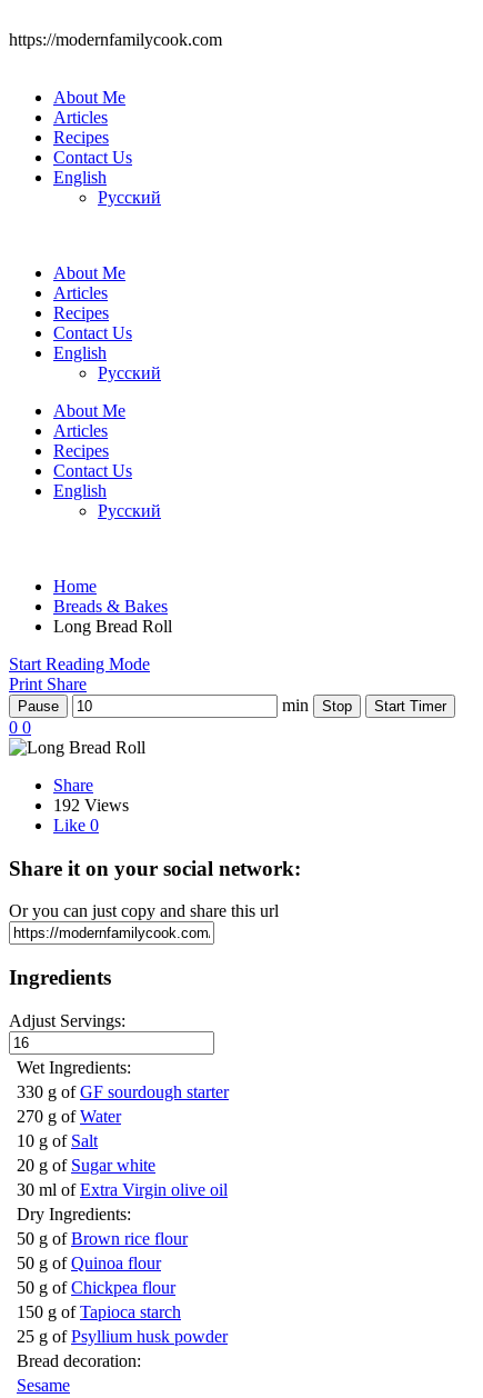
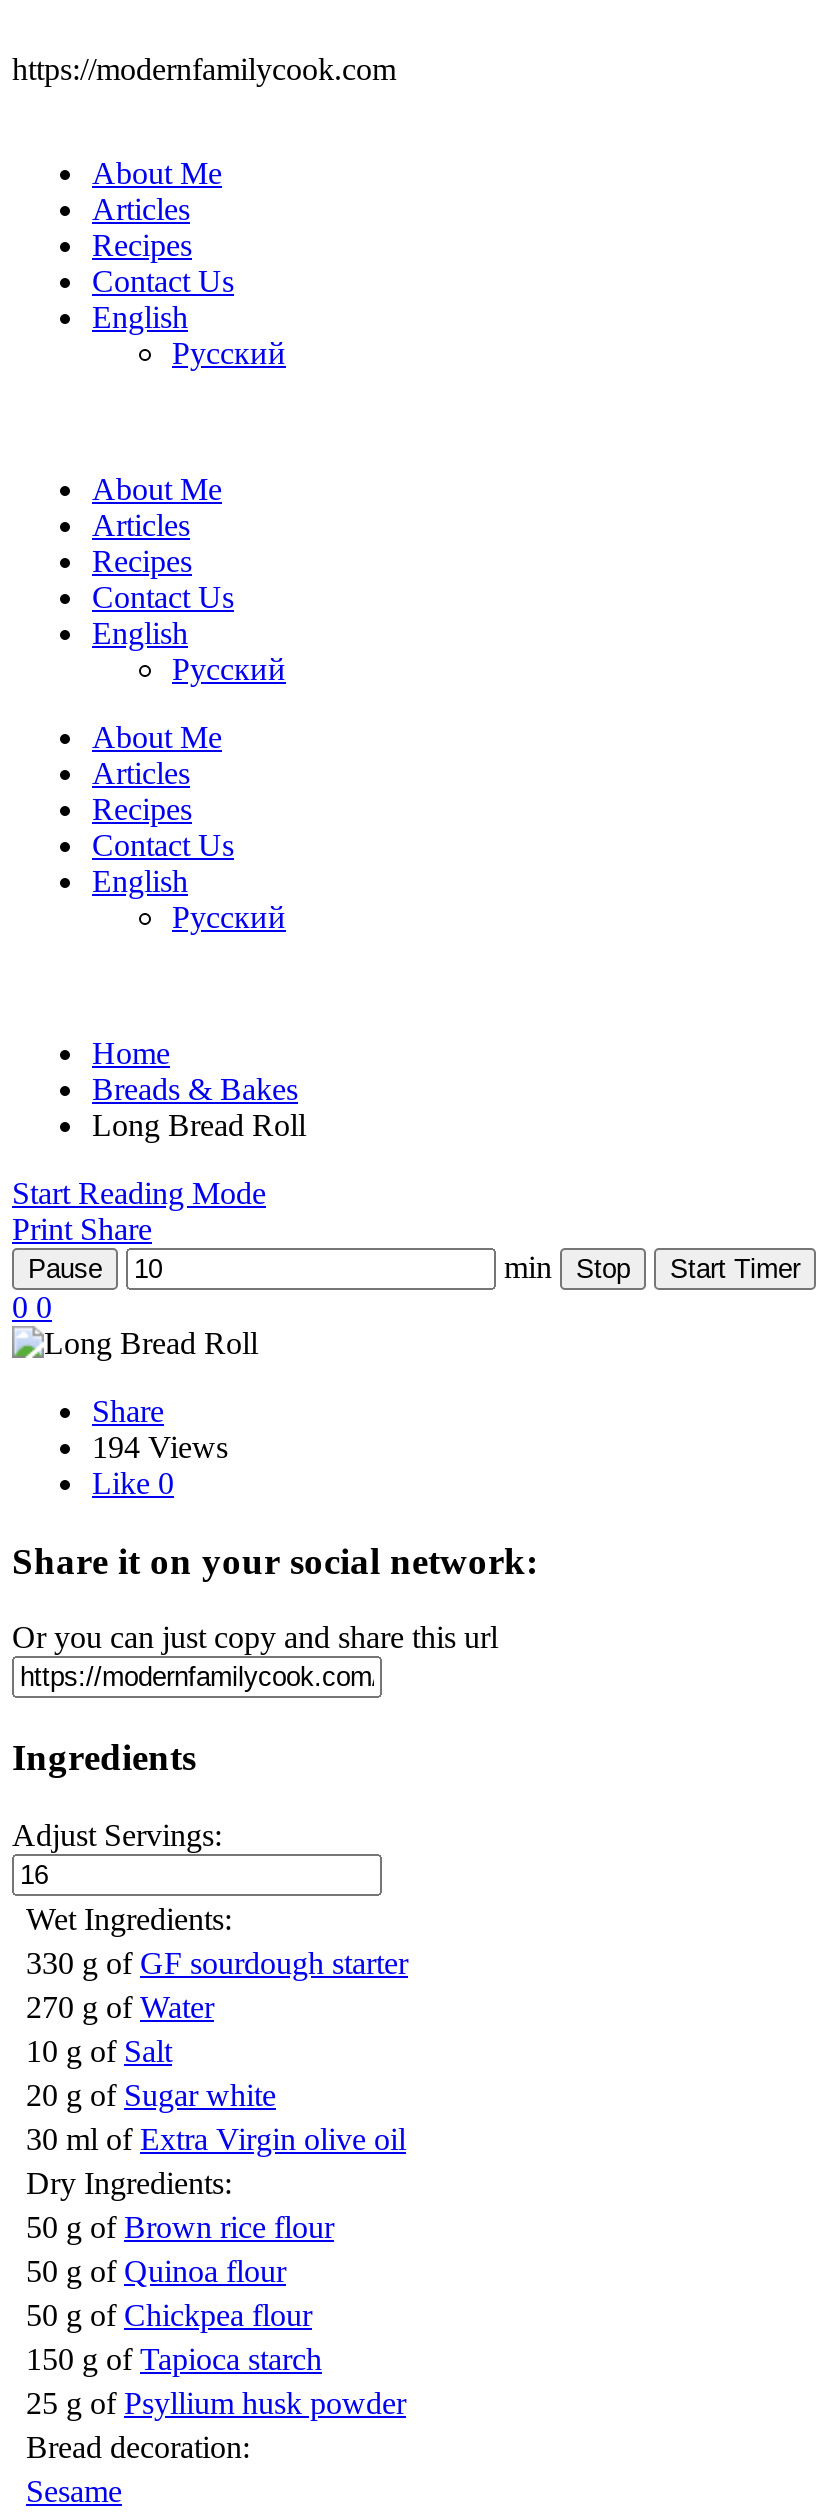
- 192 Views
+ 194 Views
